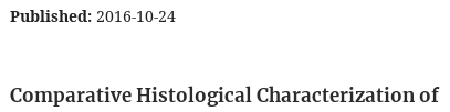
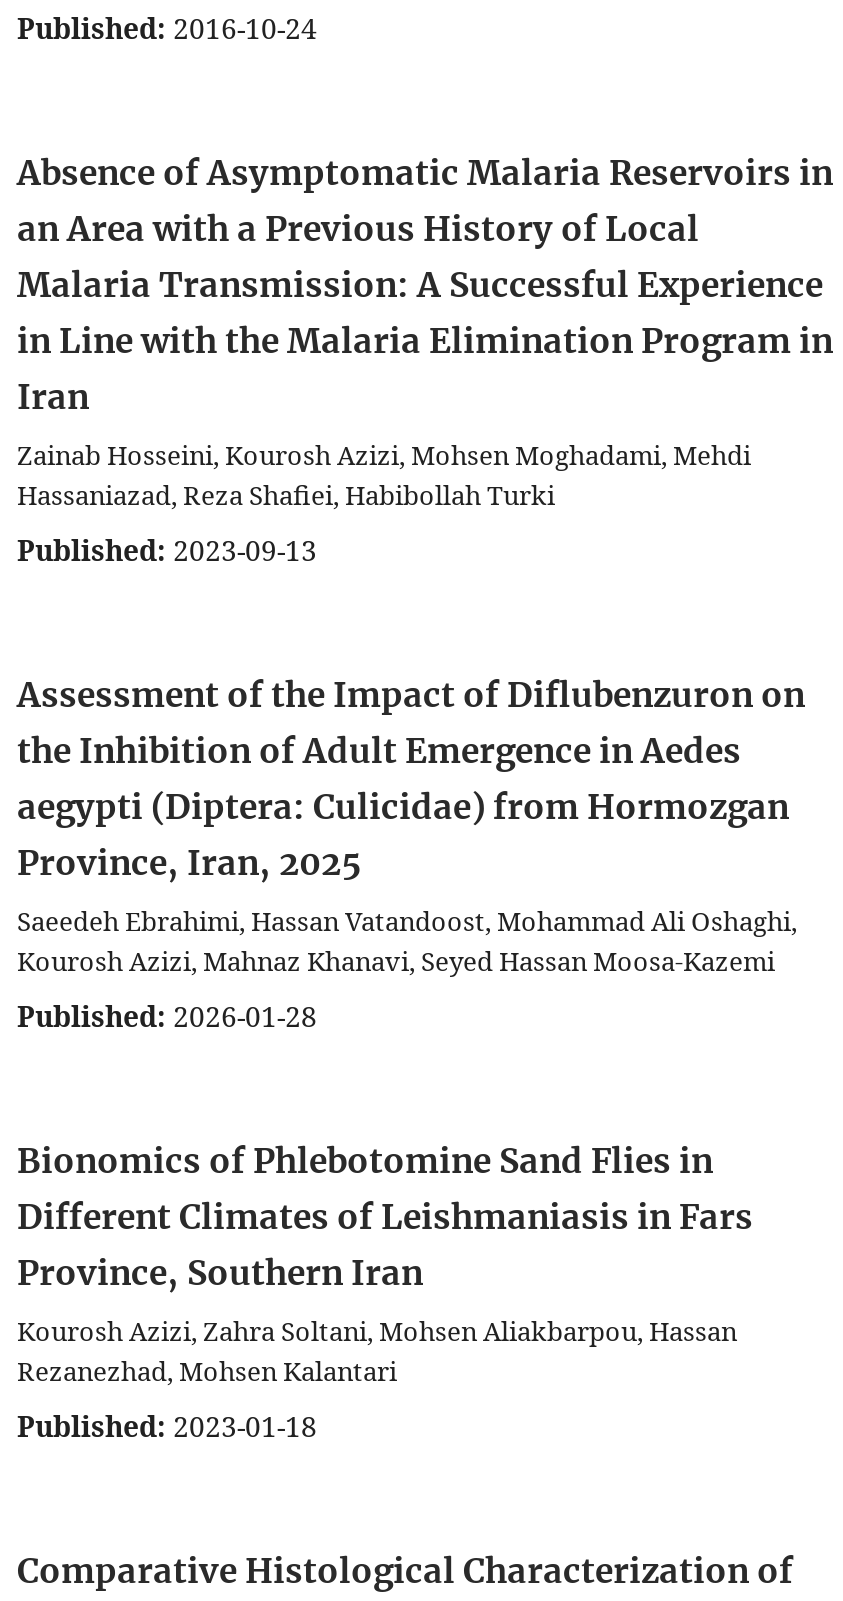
+ Absence of Asymptomatic Malaria Reservoirs in
+ an Area with a Previous History of Local
+ Malaria Transmission: A Successful Experience
+ in Line with the Malaria Elimination Program in
+ Iran
+ Zainab Hosseini, Kourosh Azizi, Mohsen Moghadami, Mehdi
+ Hassaniazad, Reza Shafiei, Habibollah Turki
+ Published: 2023-09-13
+ Assessment of the Impact of Diflubenzuron on
+ the Inhibition of Adult Emergence in Aedes
+ aegypti (Diptera: Culicidae) from Hormozgan
+ Province, Iran, 2025
+ Saeedeh Ebrahimi, Hassan Vatandoost, Mohammad Ali Oshaghi,
+ Kourosh Azizi, Mahnaz Khanavi, Seyed Hassan Moosa-Kazemi
+ Published: 2026-01-28
+ Bionomics of Phlebotomine Sand Flies in
+ Different Climates of Leishmaniasis in Fars
+ Province, Southern Iran
+ Kourosh Azizi, Zahra Soltani, Mohsen Aliakbarpou, Hassan
+ Rezanezhad, Mohsen Kalantari
+ Published: 2023-01-18
